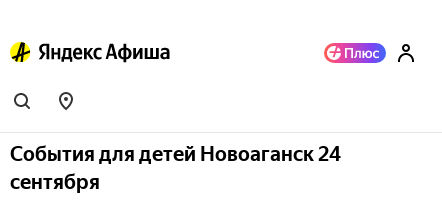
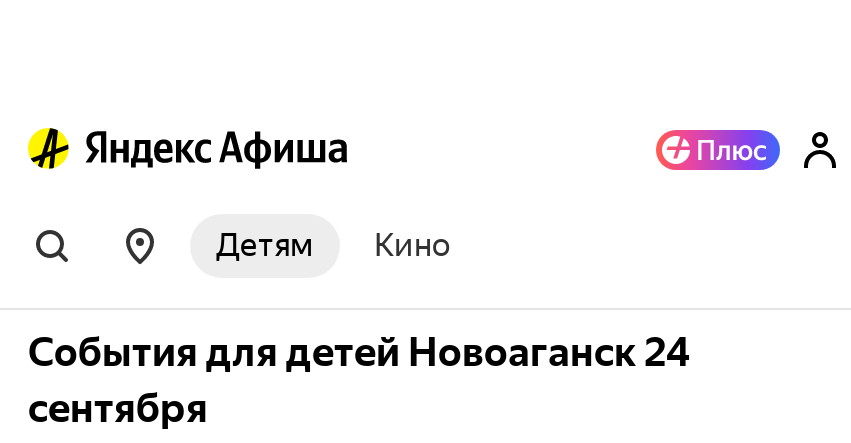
+ Детям
+ Кино
